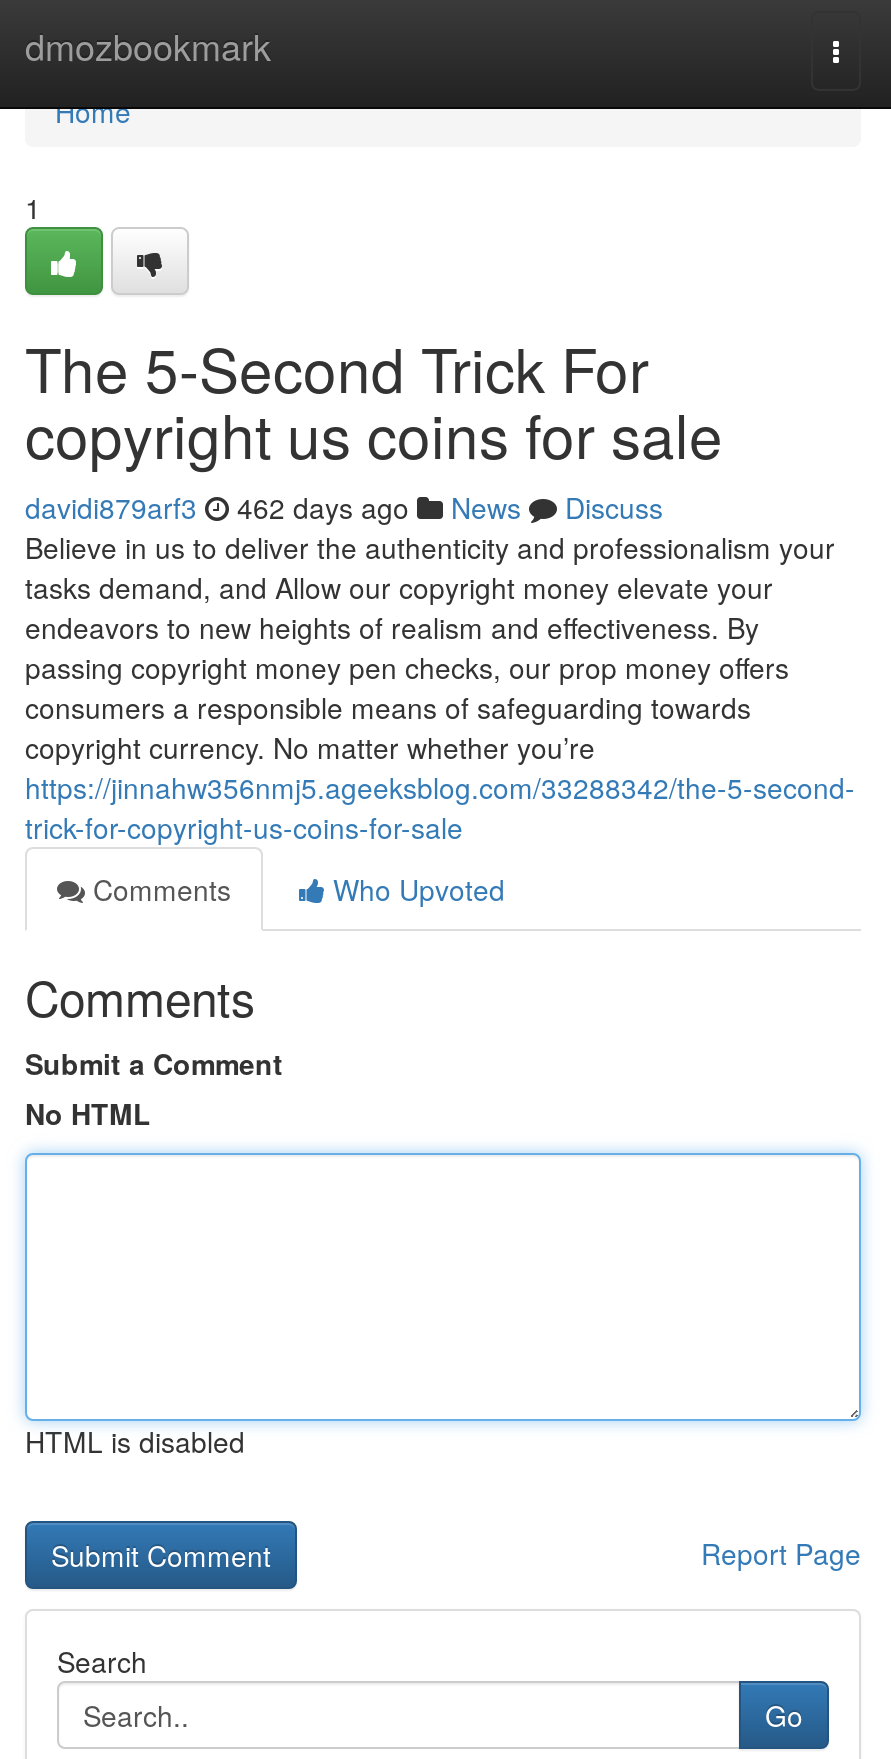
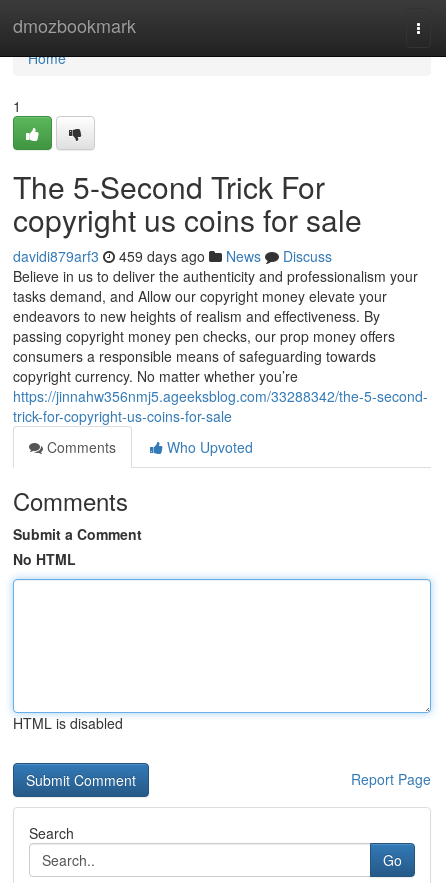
- davidi879arf3 462 days ago News Discuss
+ davidi879arf3 459 days ago News Discuss
